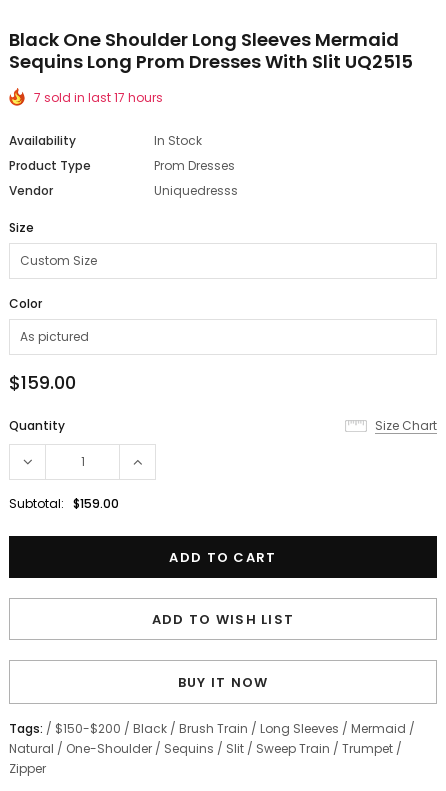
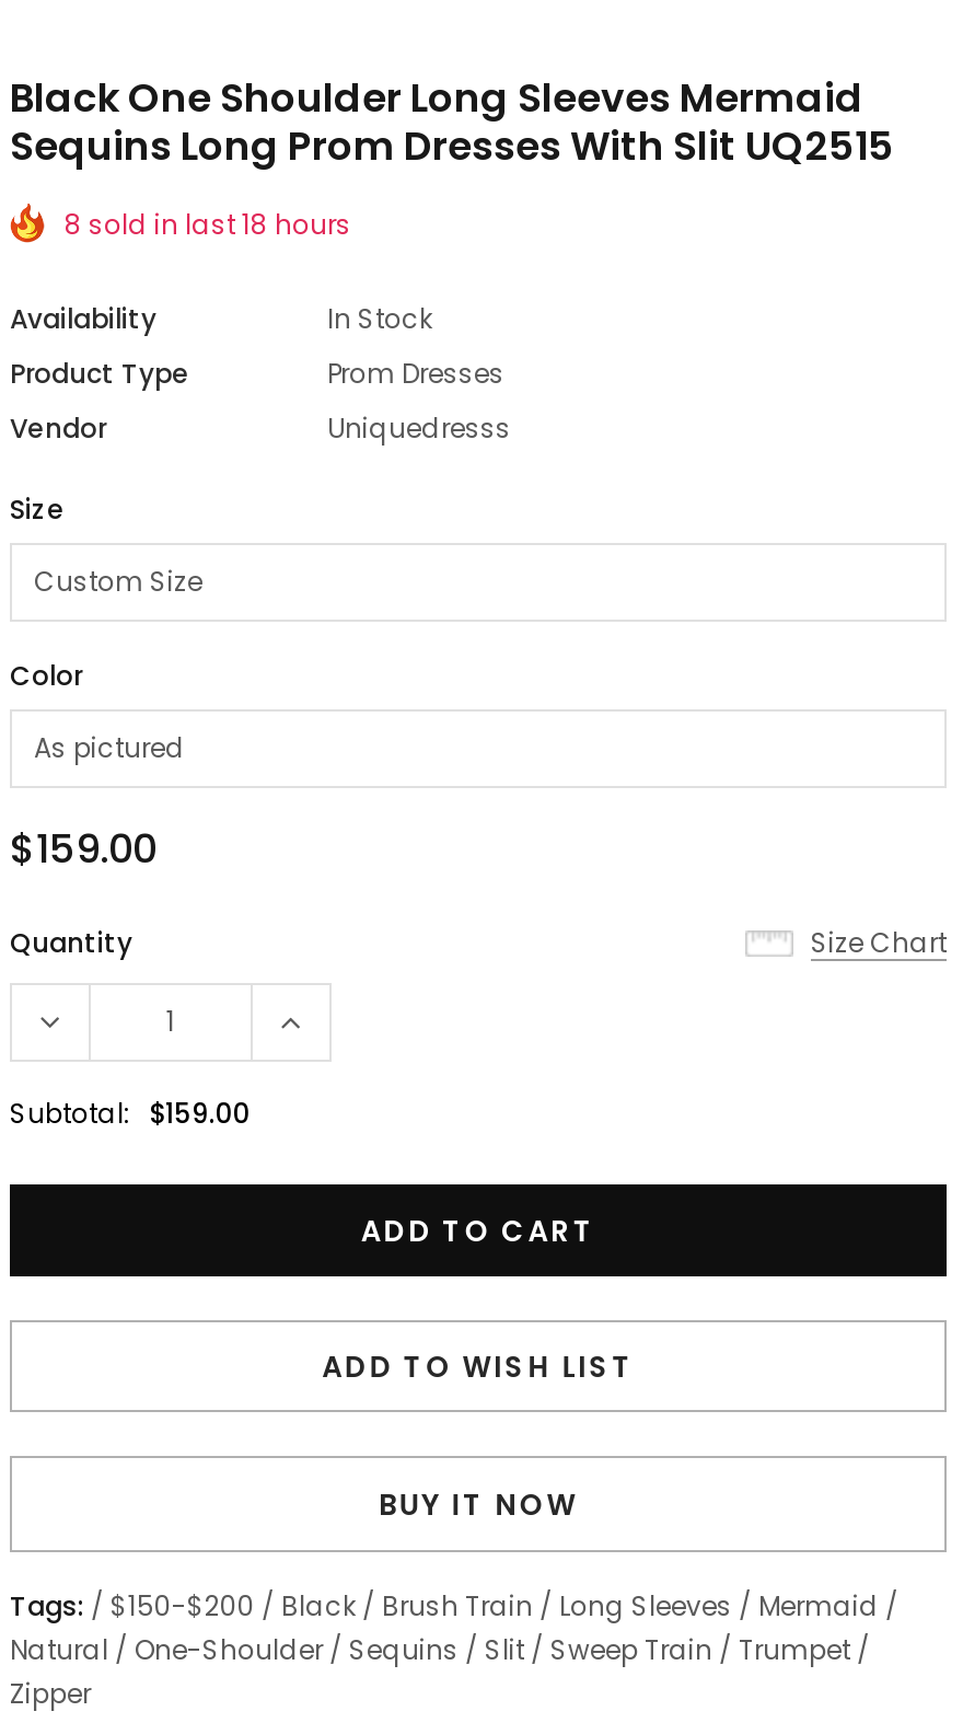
- 7 sold in last 17 hours
+ 8 sold in last 18 hours
